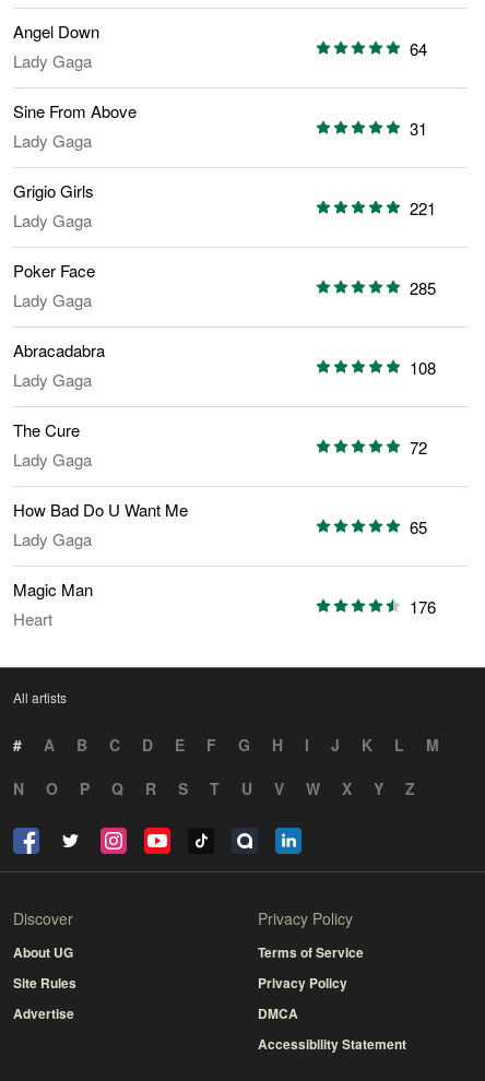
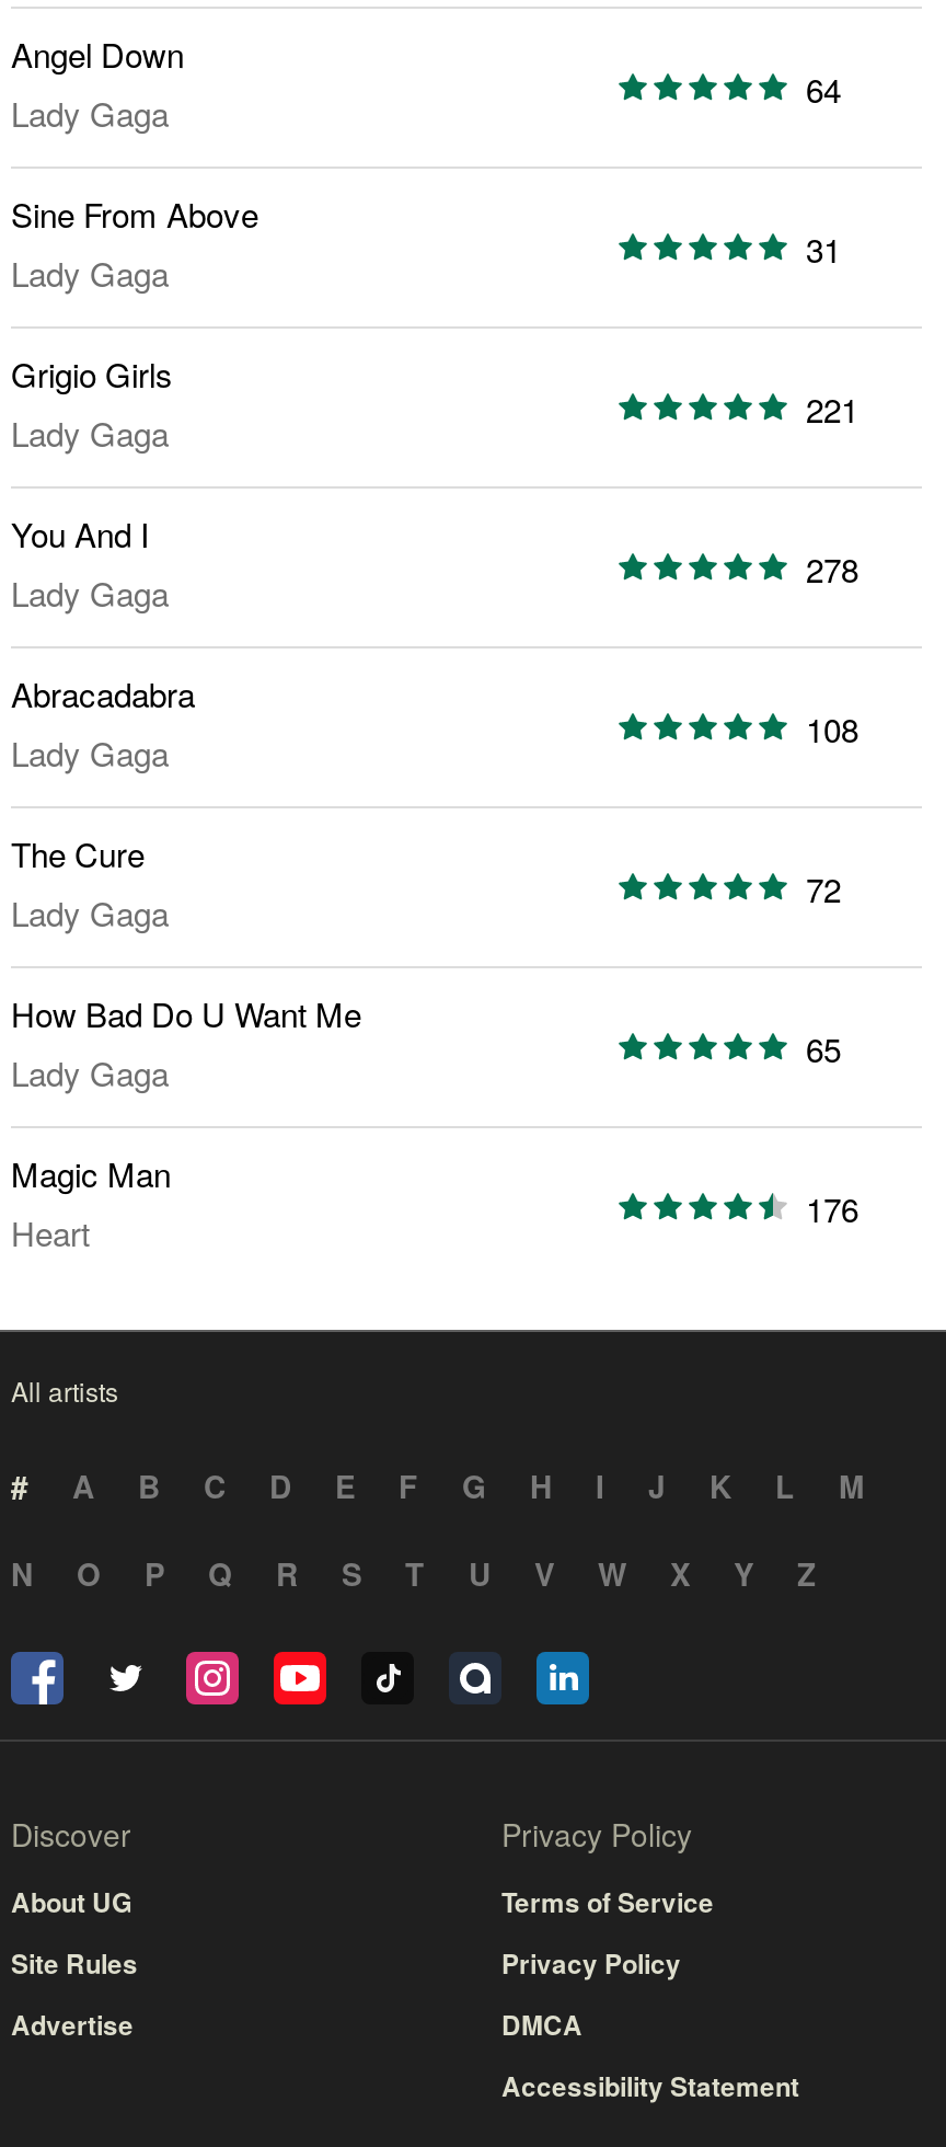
- Poker Face
+ You And I

- 285
+ 278
